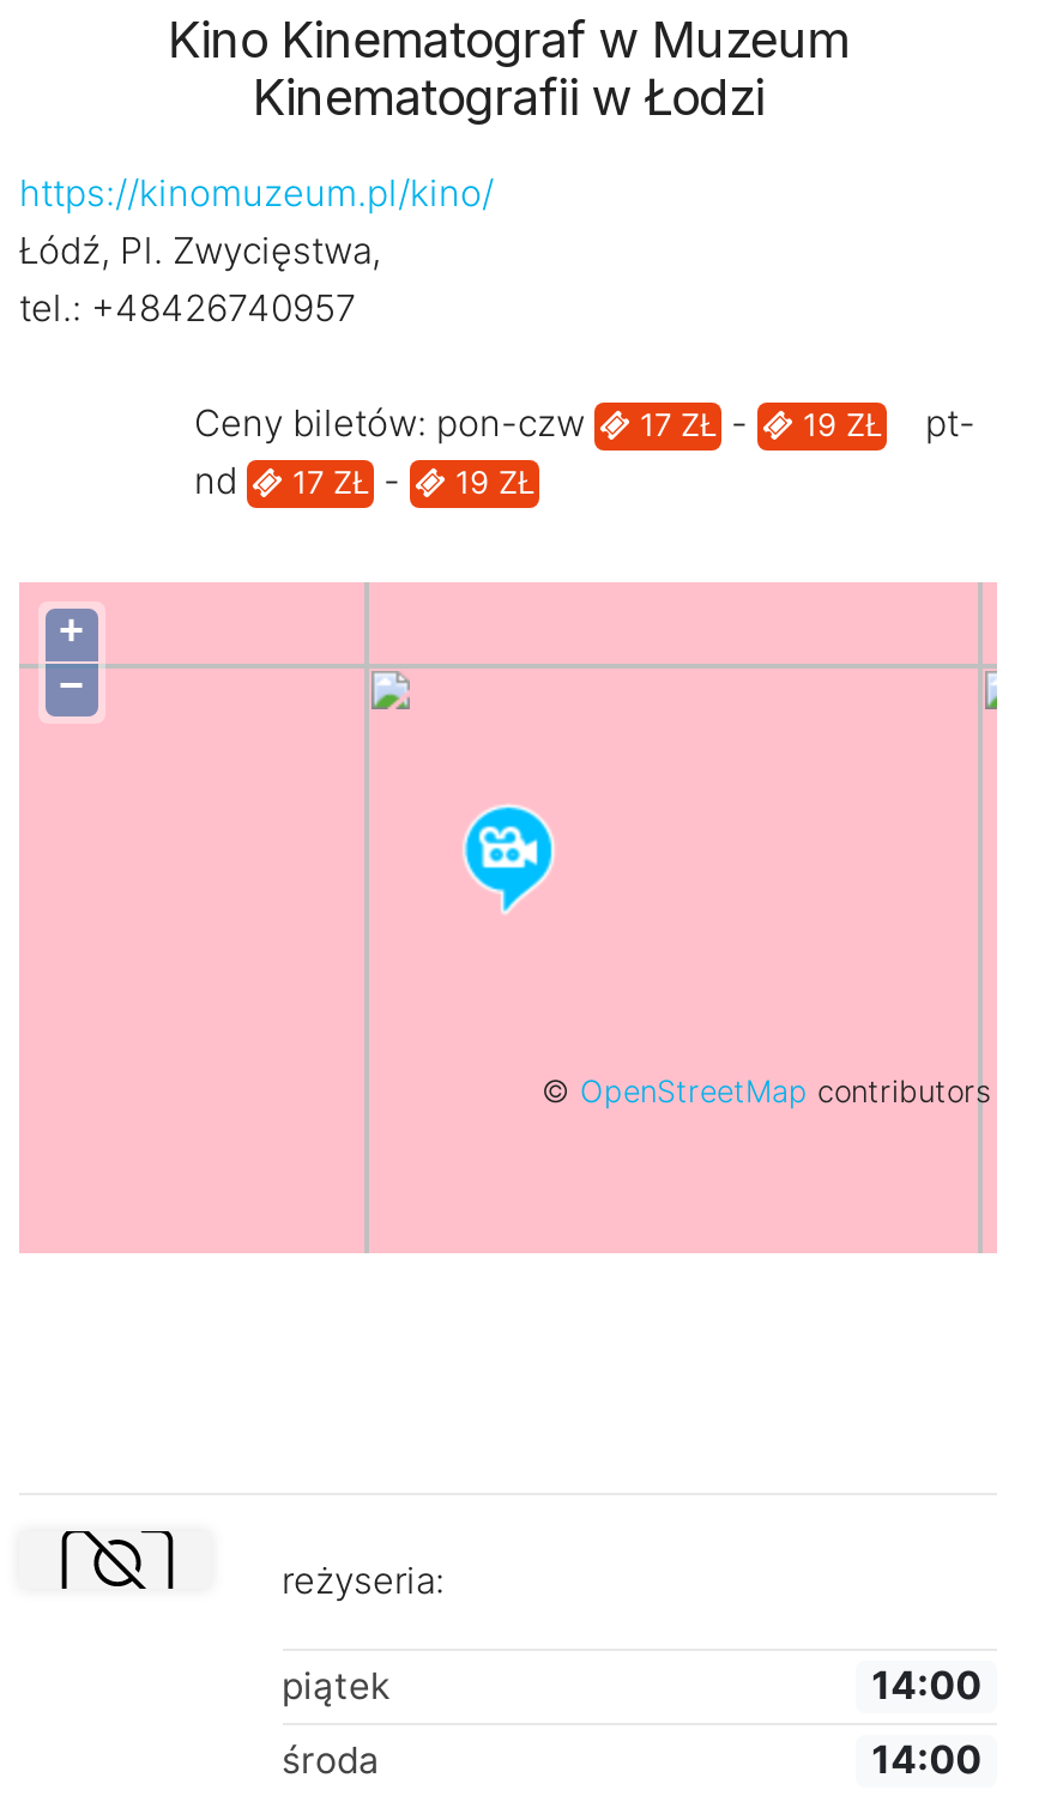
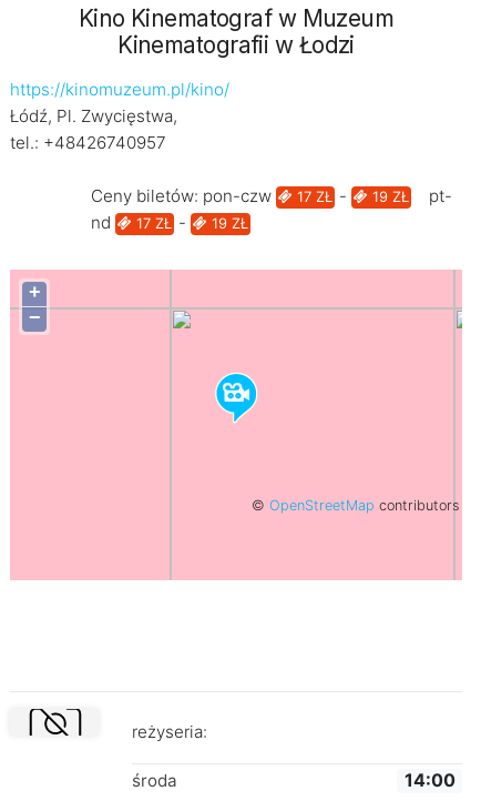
- piątek
- 14:00
